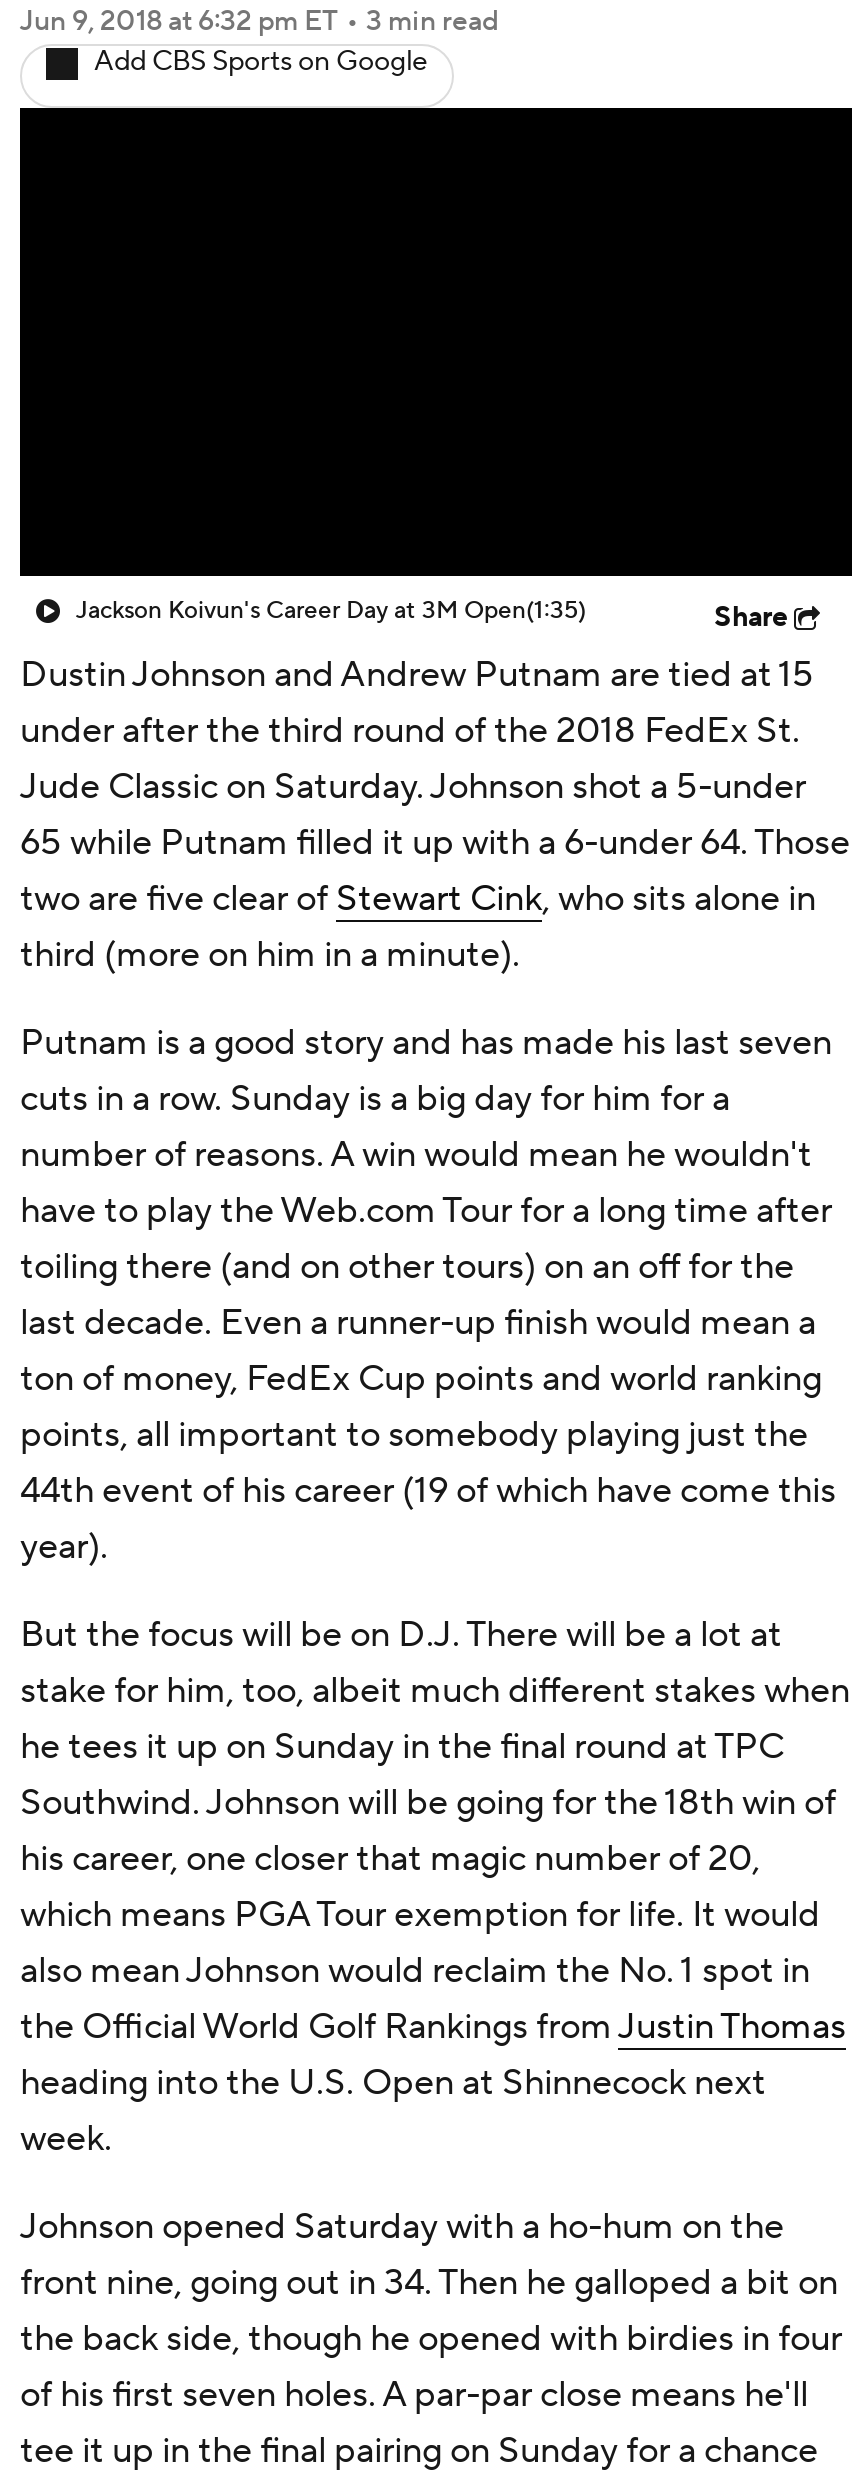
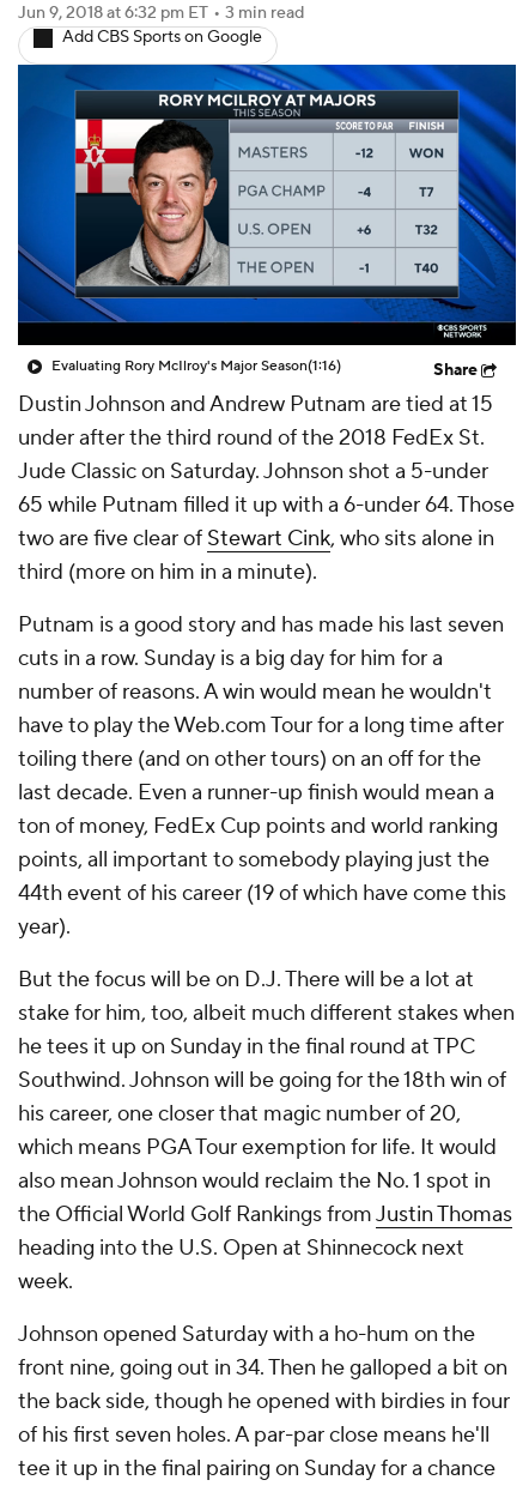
+ [image]

- Jackson Koivun's Career Day at 3M Open(1:35)
+ Evaluating Rory McIlroy's Major Season(1:16)
